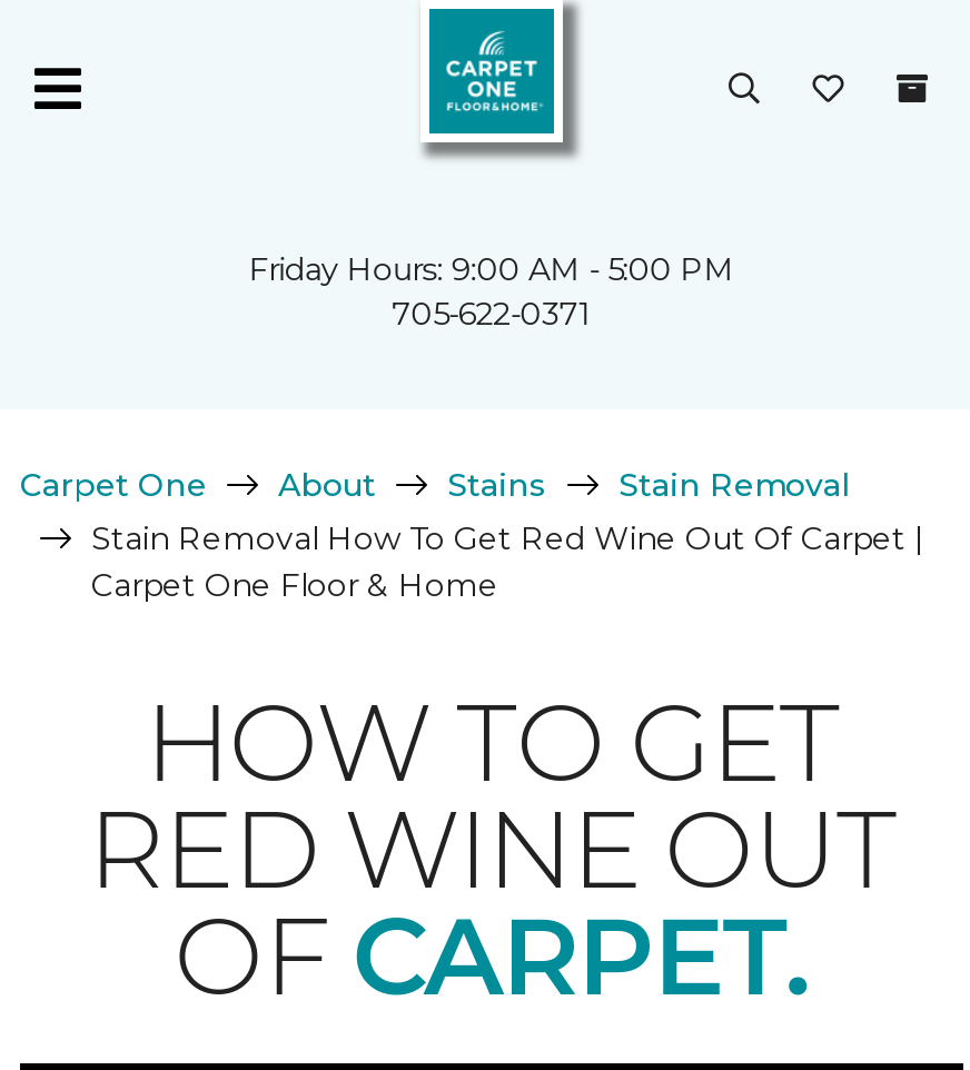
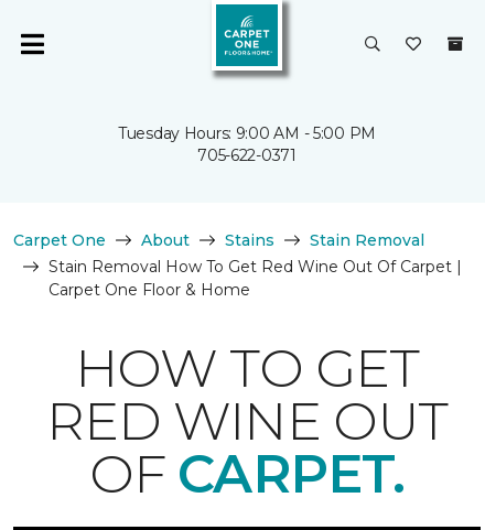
- Friday Hours: 9:00 AM - 5:00 PM
+ Tuesday Hours: 9:00 AM - 5:00 PM
